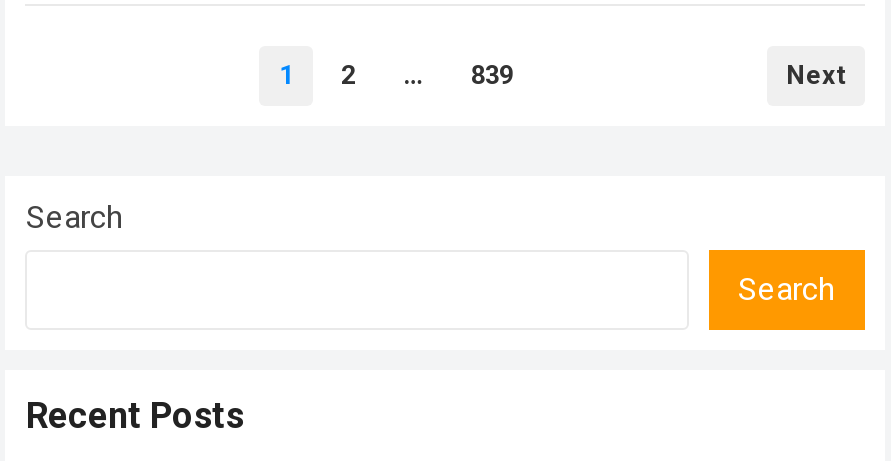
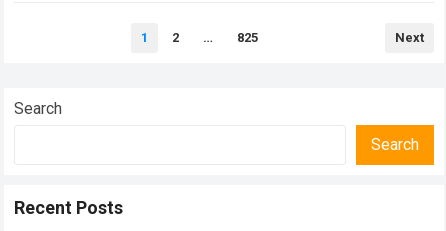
- 839
+ 825
